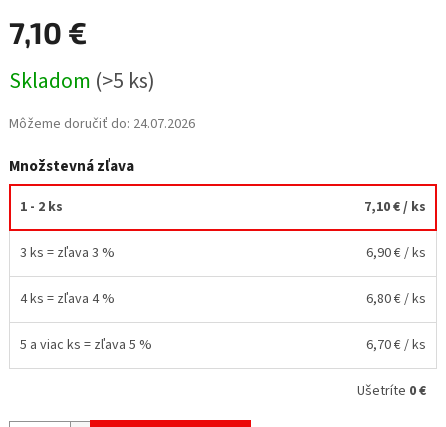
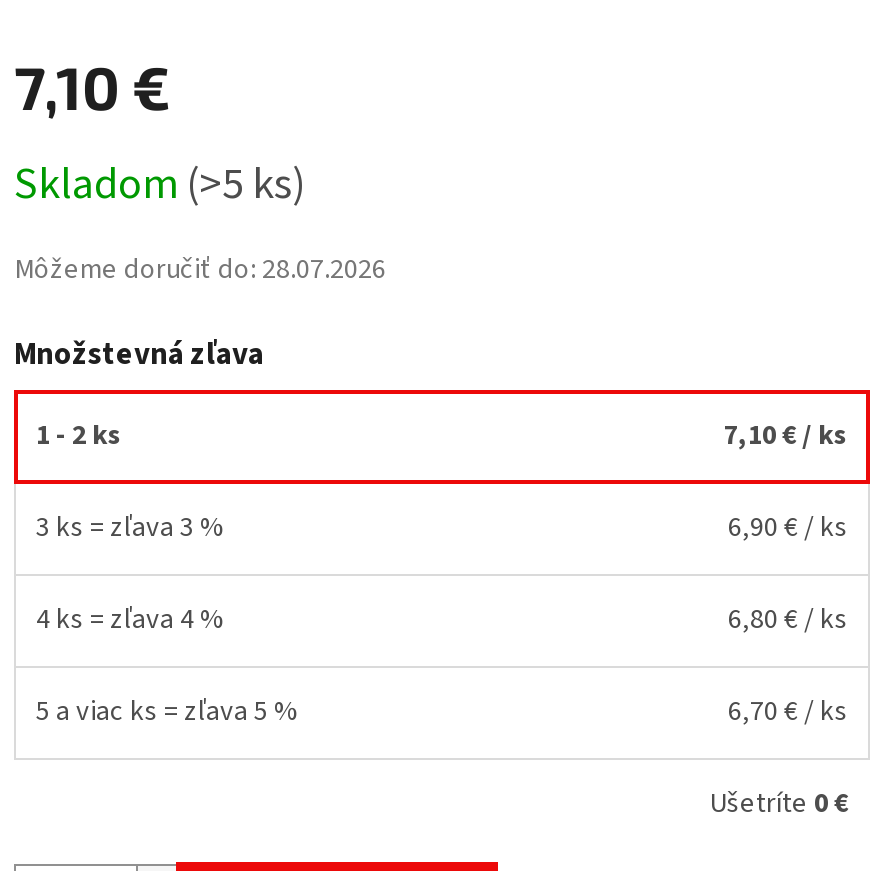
- Môžeme doručiť do: 24.07.2026
+ Môžeme doručiť do: 28.07.2026
